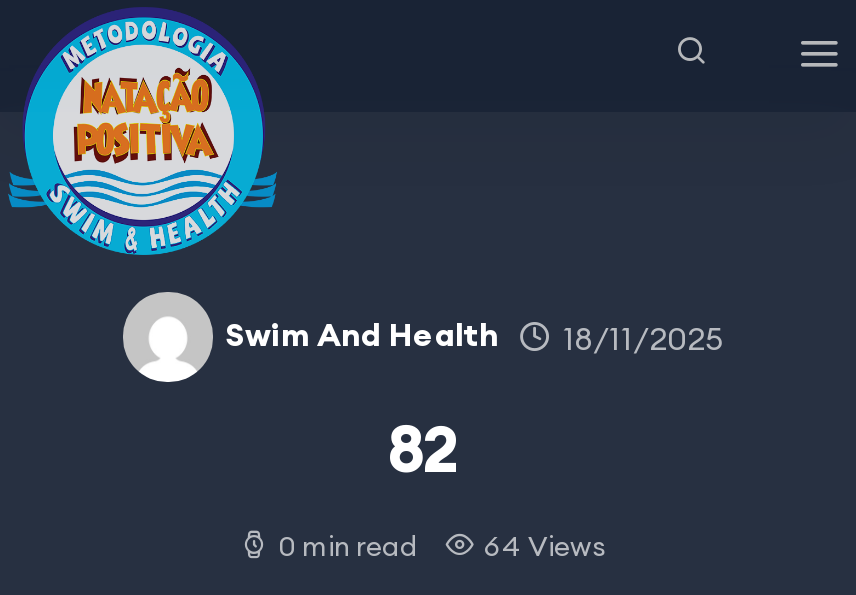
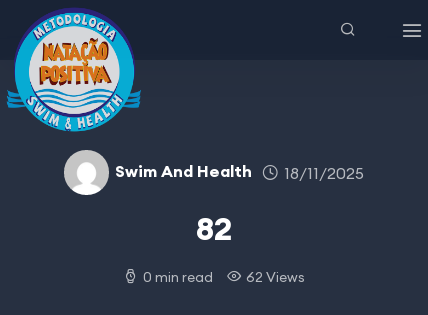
- 64 Views
+ 62 Views
